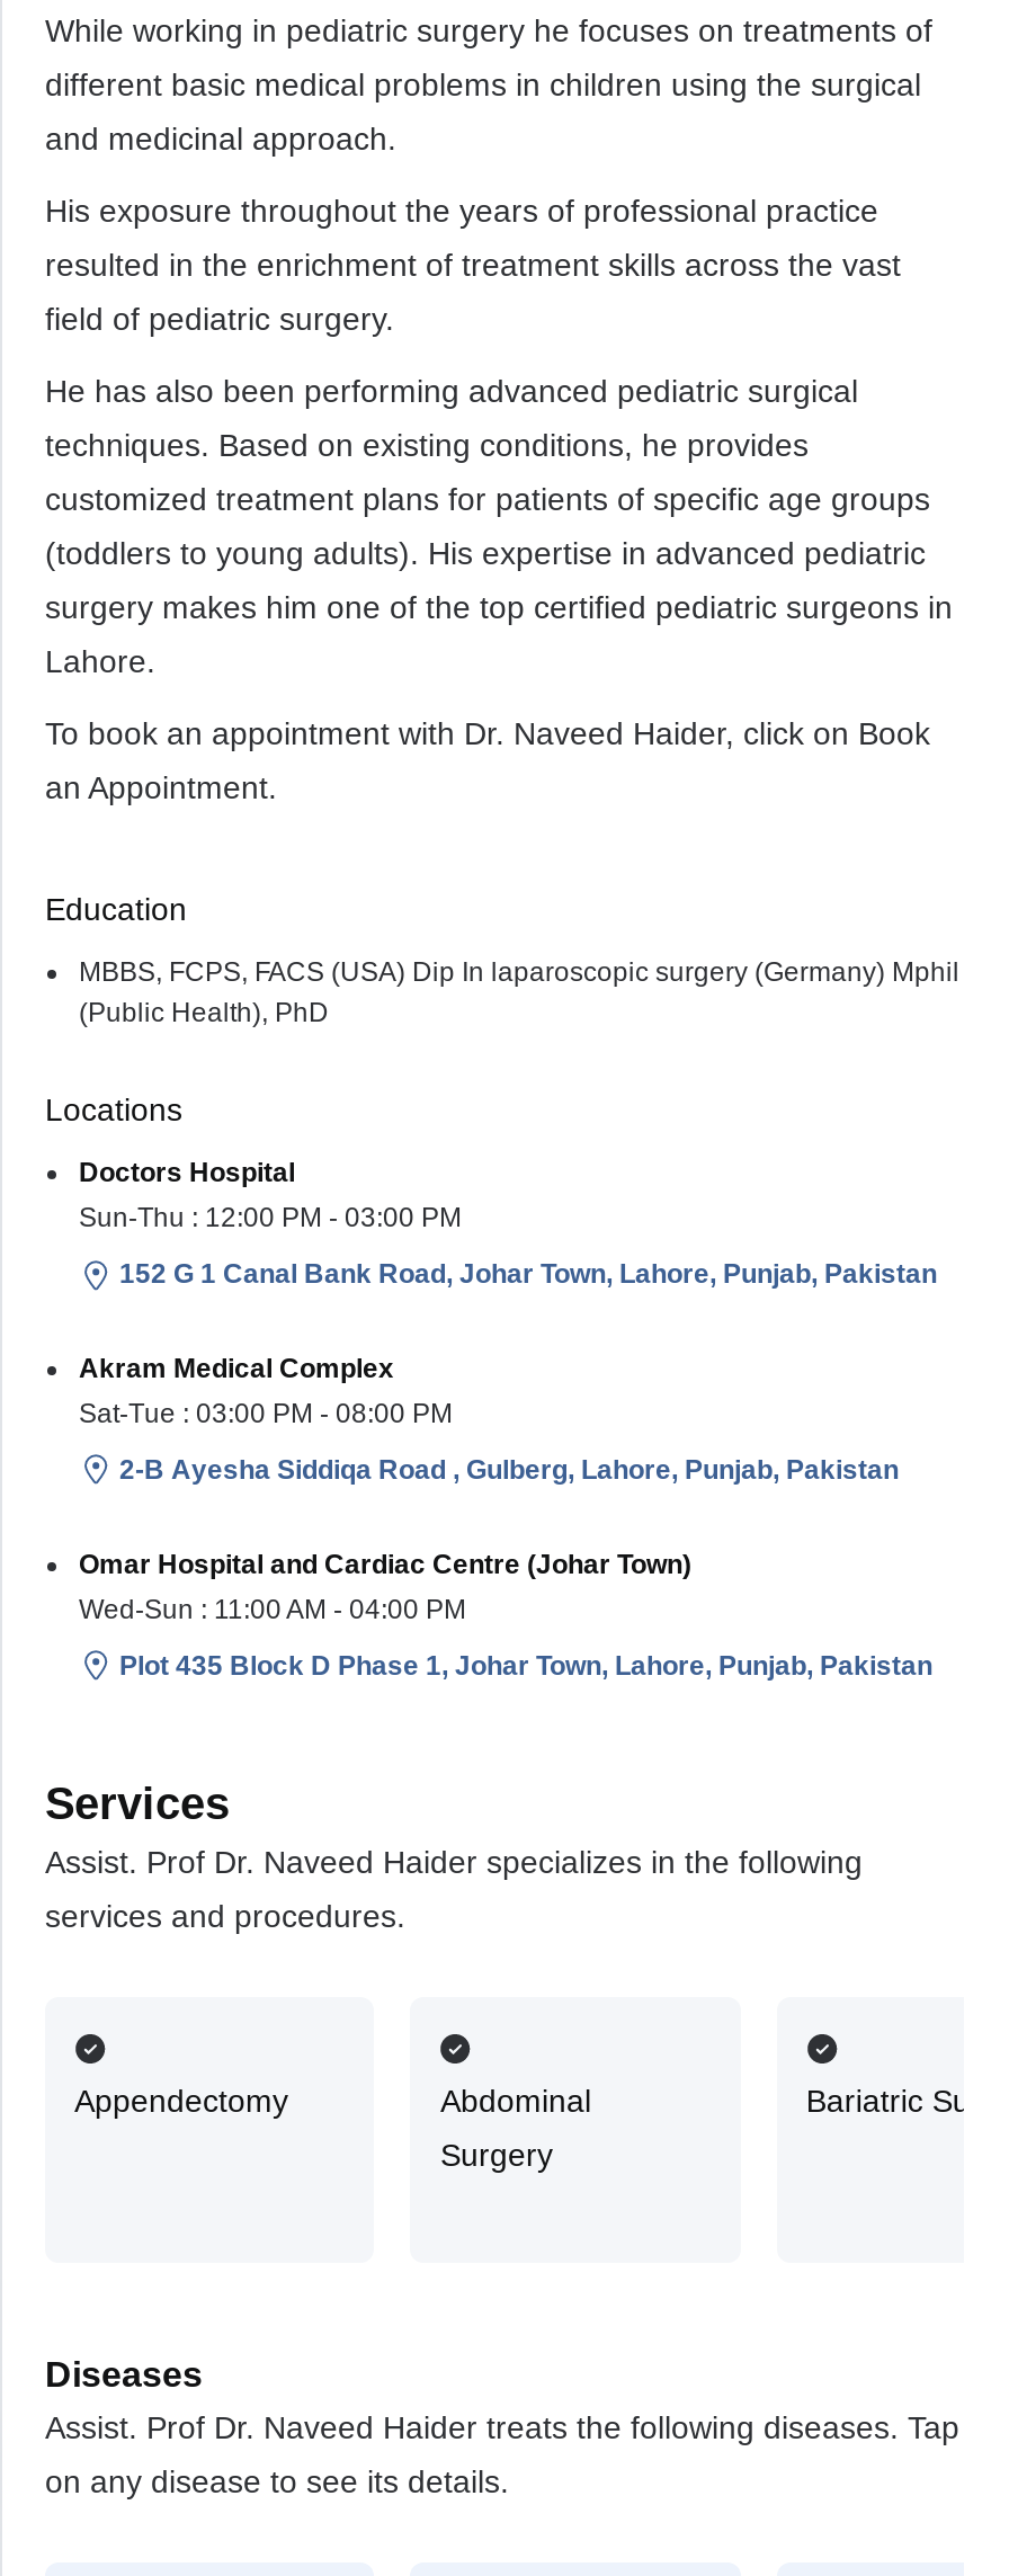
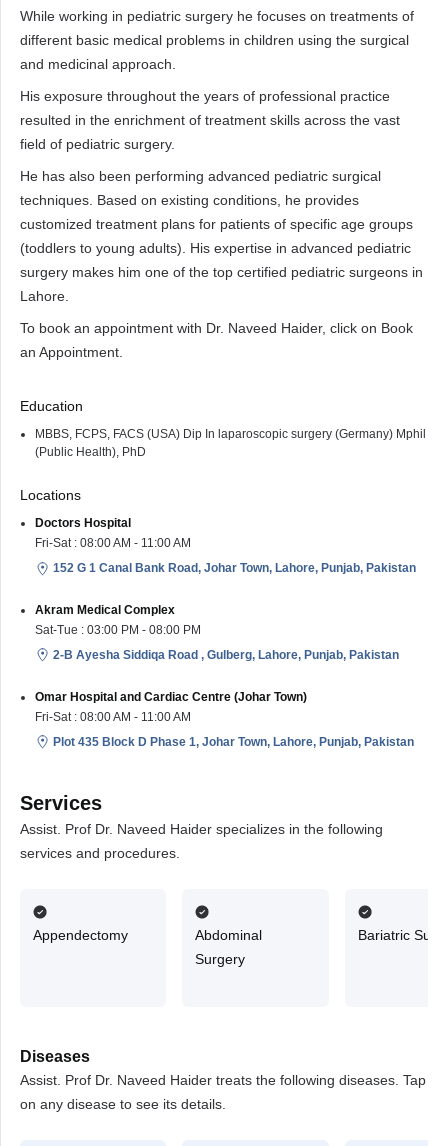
- Sun-Thu : 12:00 PM - 03:00 PM
+ Fri-Sat : 08:00 AM - 11:00 AM

- Wed-Sun : 11:00 AM - 04:00 PM
+ Fri-Sat : 08:00 AM - 11:00 AM
